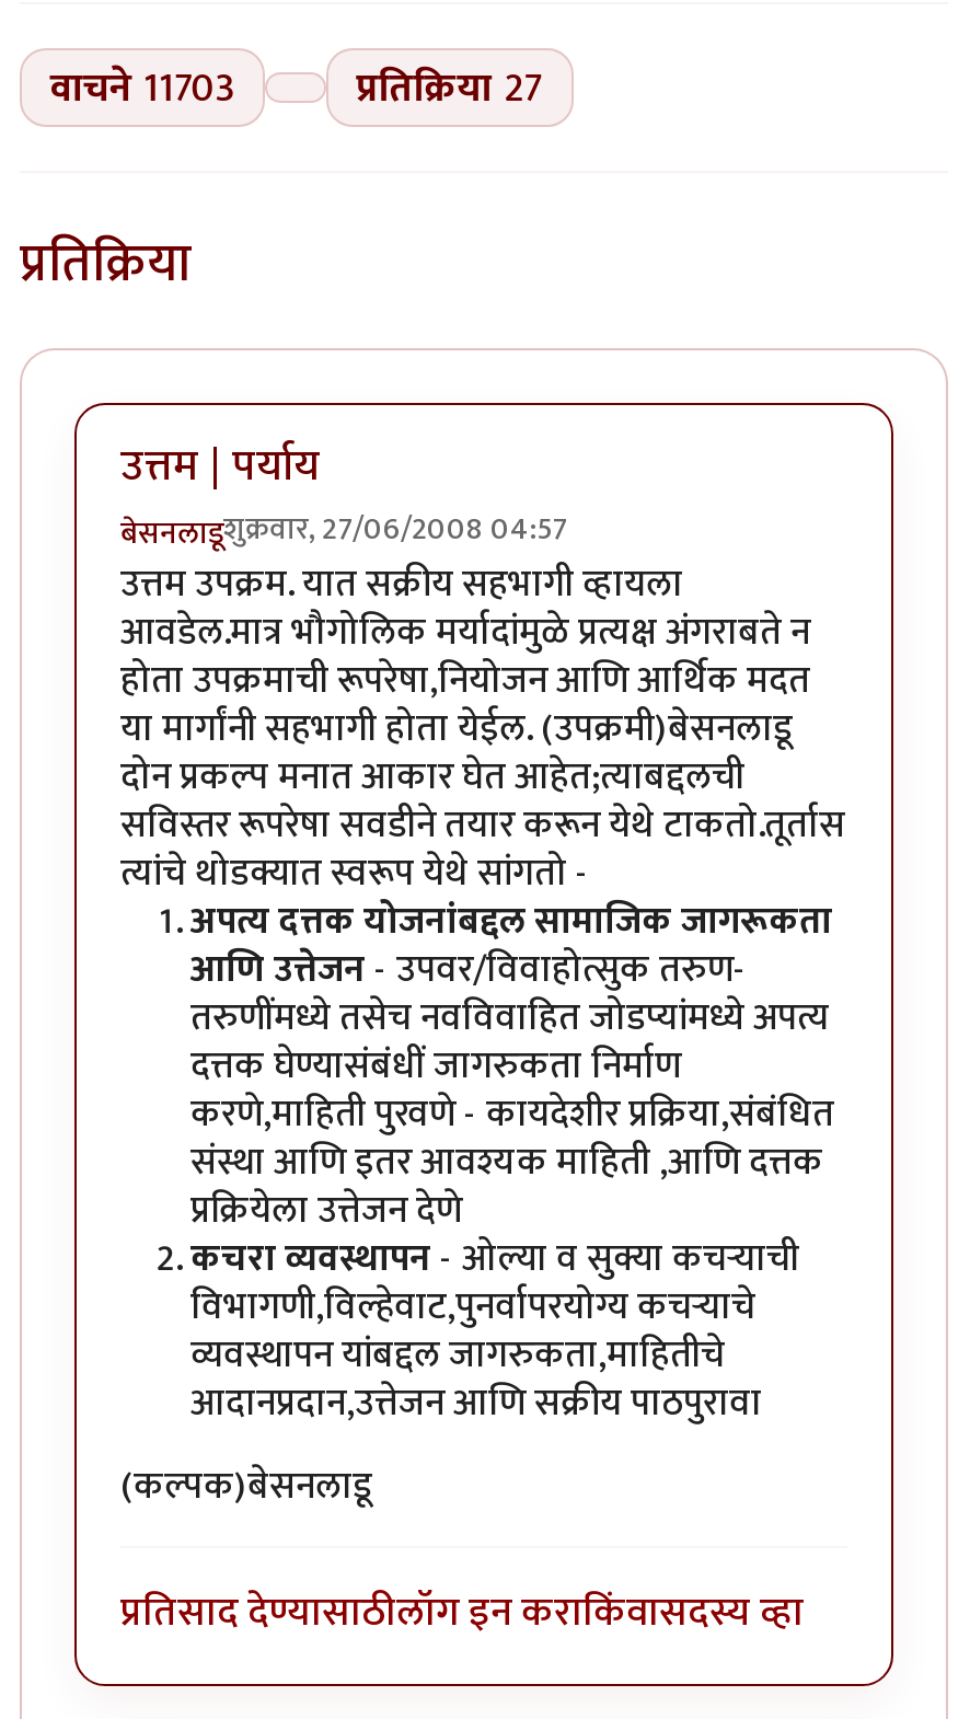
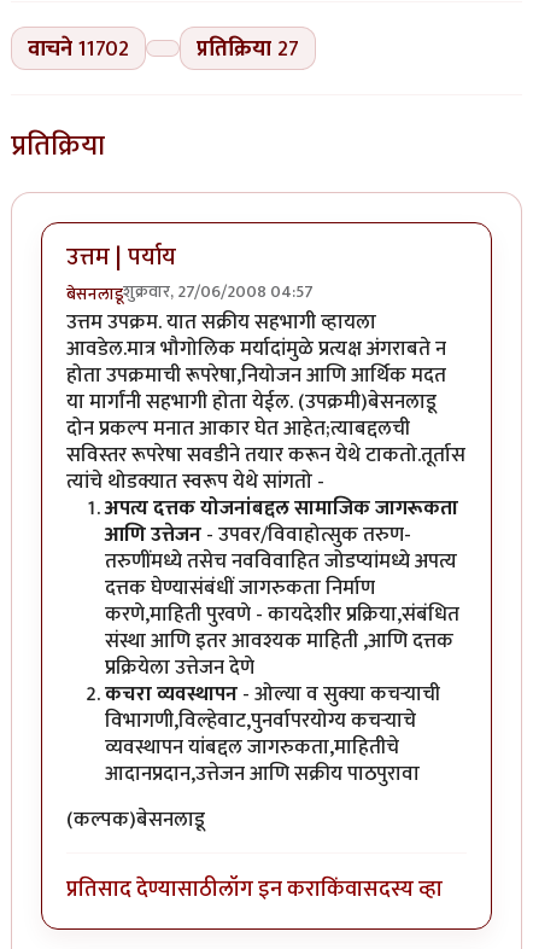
- वाचने 11703
+ वाचने 11702
